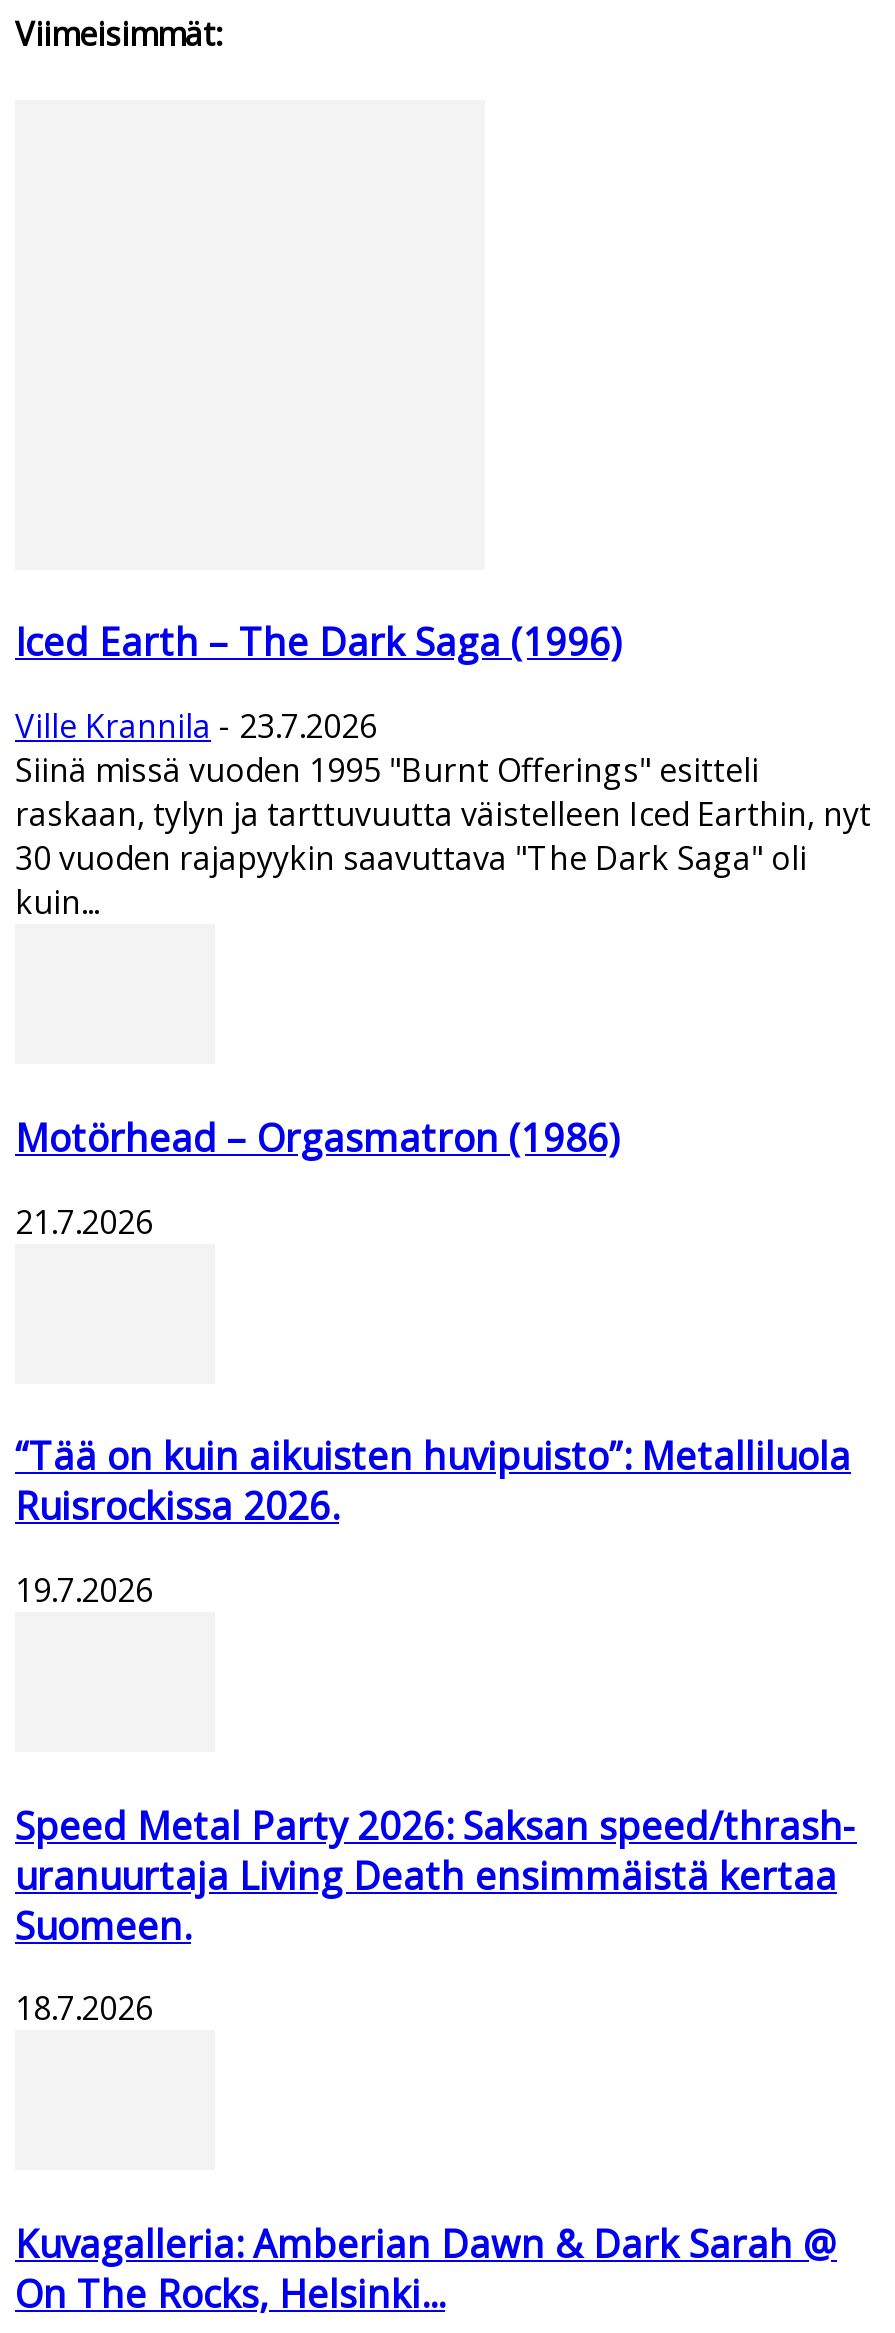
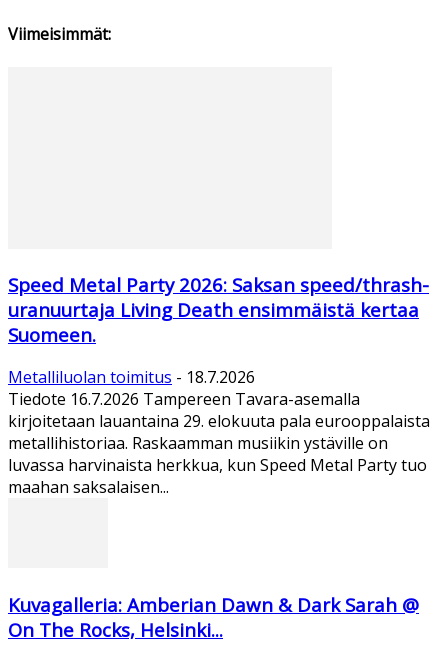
- Iced Earth – The Dark Saga (1996)
- Ville Krannila - 23.7.2026
- Siinä missä vuoden 1995 "Burnt Offerings" esitteli
- raskaan, tylyn ja tarttuvuutta väistelleen Iced Earthin, nyt
- 30 vuoden rajapyykin saavuttava "The Dark Saga" oli
- kuin...

- Motörhead – Orgasmatron (1986)
- 21.7.2026

- “Tää on kuin aikuisten huvipuisto”: Metalliluola
- Ruisrockissa 2026.
- 19.7.2026

moved up: Speed Metal Party 2026: Saksan speed/thrash- | uranuurtaja Living Death ensimmäistä kertaa | Suomeen.

- 18.7.2026
+ Metalliluolan toimitus - 18.7.2026
+ Tiedote 16.7.2026 Tampereen Tavara-asemalla
+ kirjoitetaan lauantaina 29. elokuuta pala eurooppalaista
+ metallihistoriaa. Raskaamman musiikin ystäville on
+ luvassa harvinaista herkkua, kun Speed Metal Party tuo
+ maahan saksalaisen...
